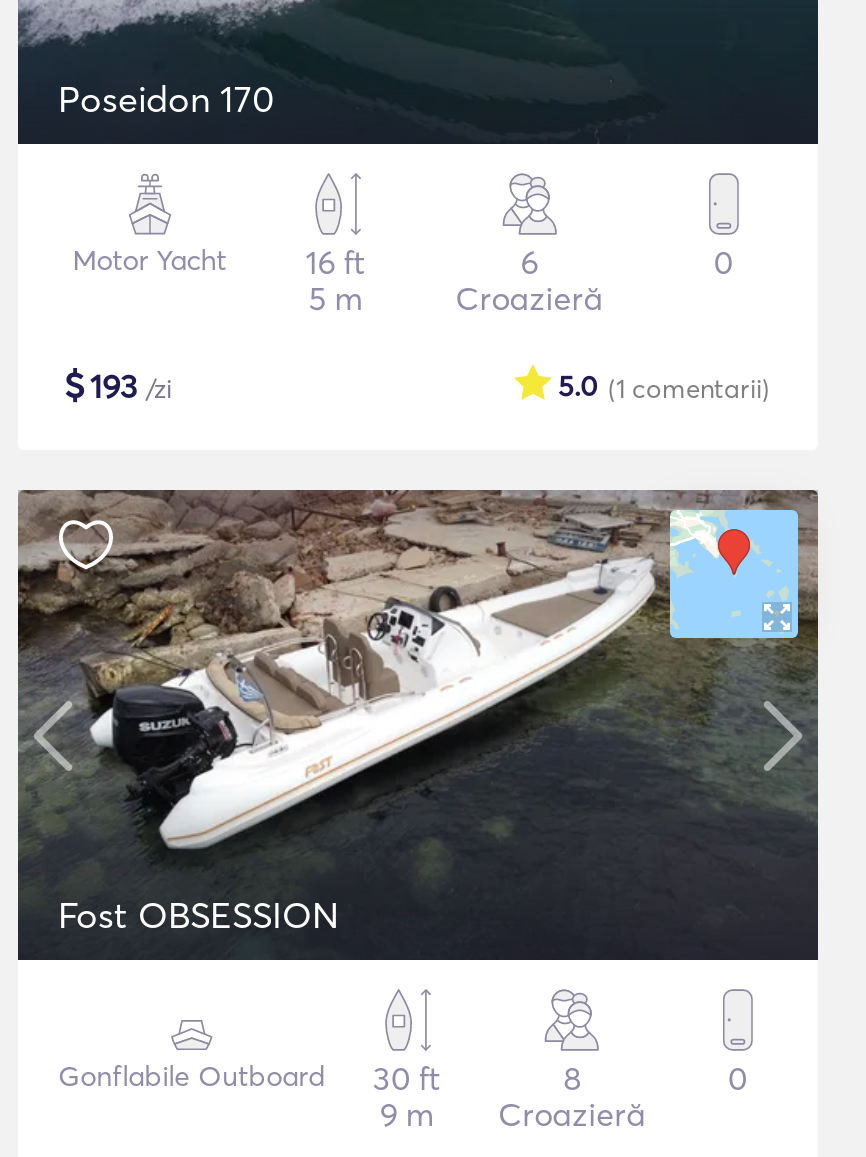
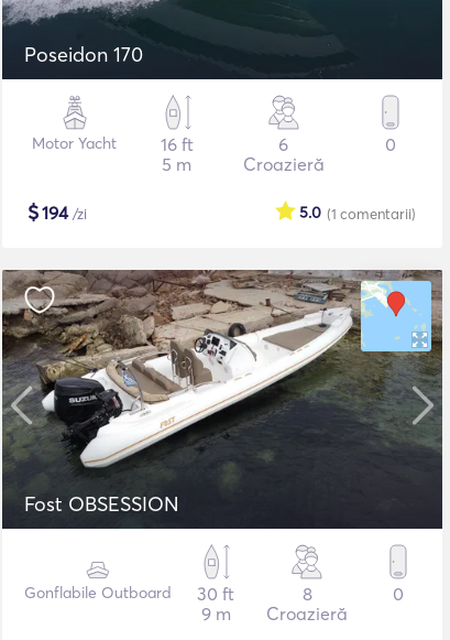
- $193 /zi
+ $194 /zi
